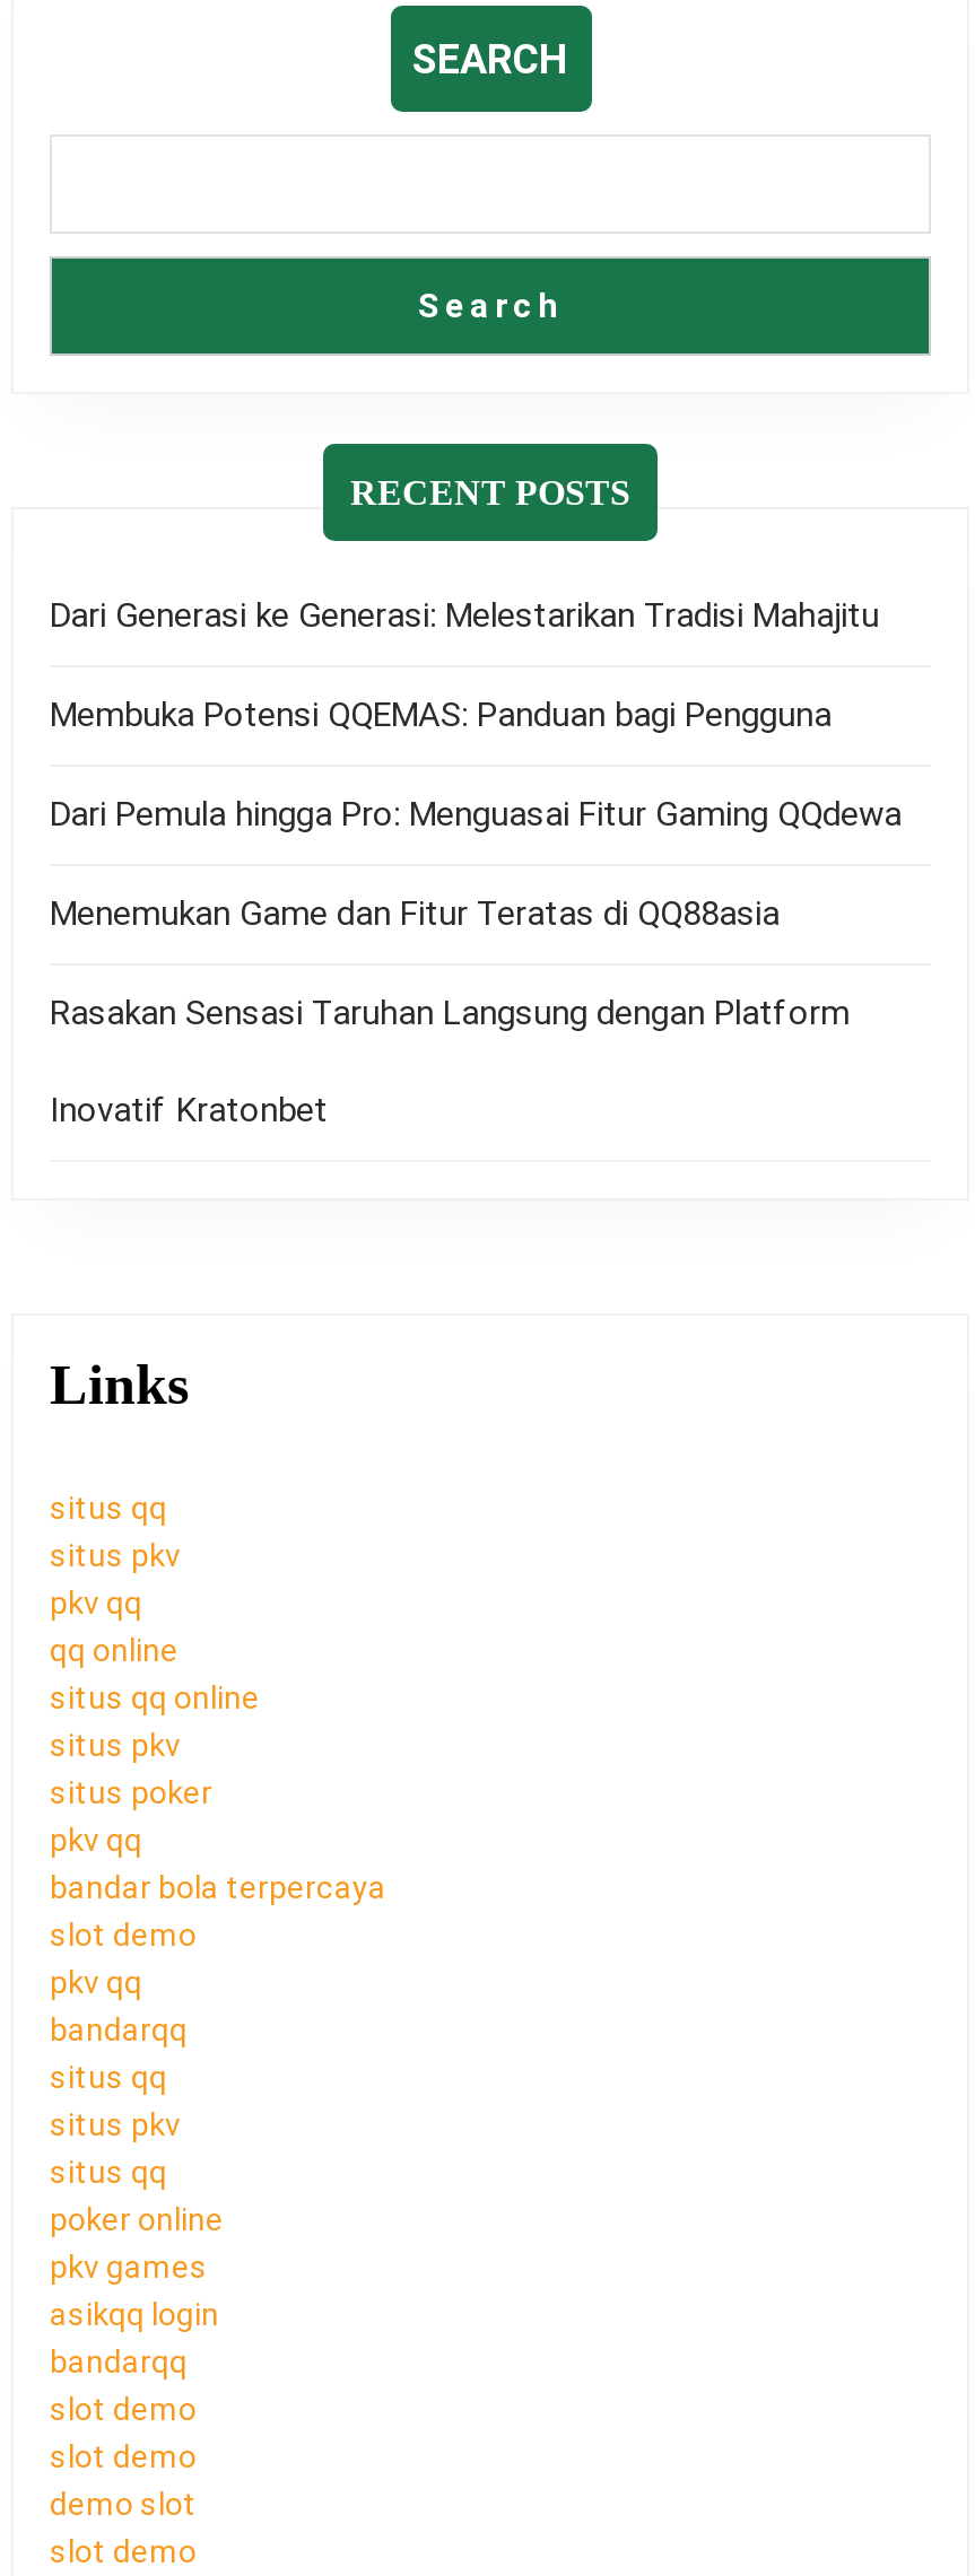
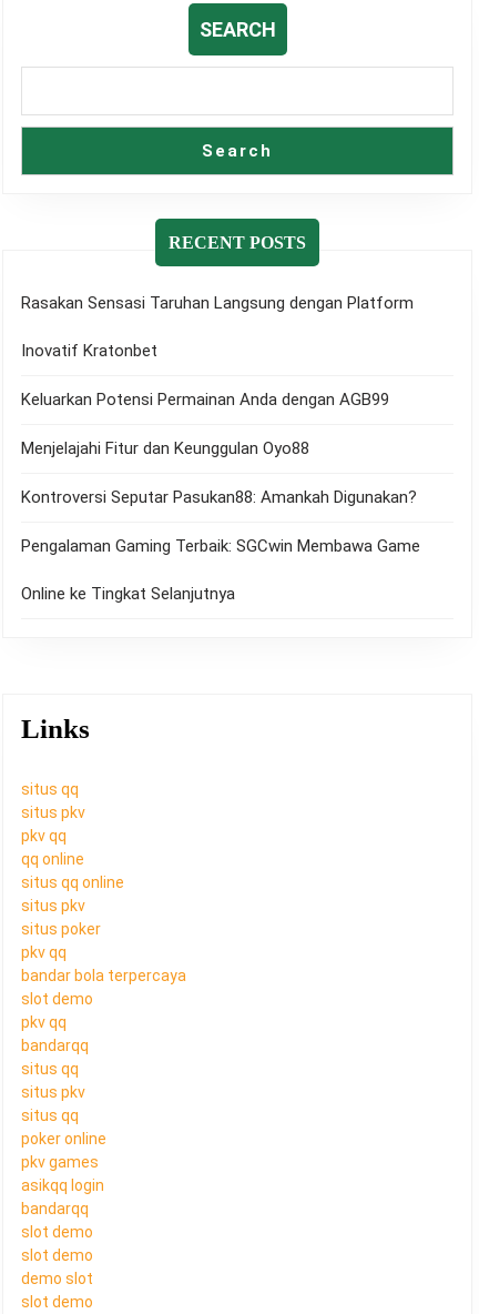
- Dari Generasi ke Generasi: Melestarikan Tradisi Mahajitu
- Membuka Potensi QQEMAS: Panduan bagi Pengguna
- Dari Pemula hingga Pro: Menguasai Fitur Gaming QQdewa
- Menemukan Game dan Fitur Teratas di QQ88asia

moved up: Rasakan Sensasi Taruhan Langsung dengan Platform | Inovatif Kratonbet

+ Keluarkan Potensi Permainan Anda dengan AGB99
+ Menjelajahi Fitur dan Keunggulan Oyo88
+ Kontroversi Seputar Pasukan88: Amankah Digunakan?
+ Pengalaman Gaming Terbaik: SGCwin Membawa Game
+ Online ke Tingkat Selanjutnya
